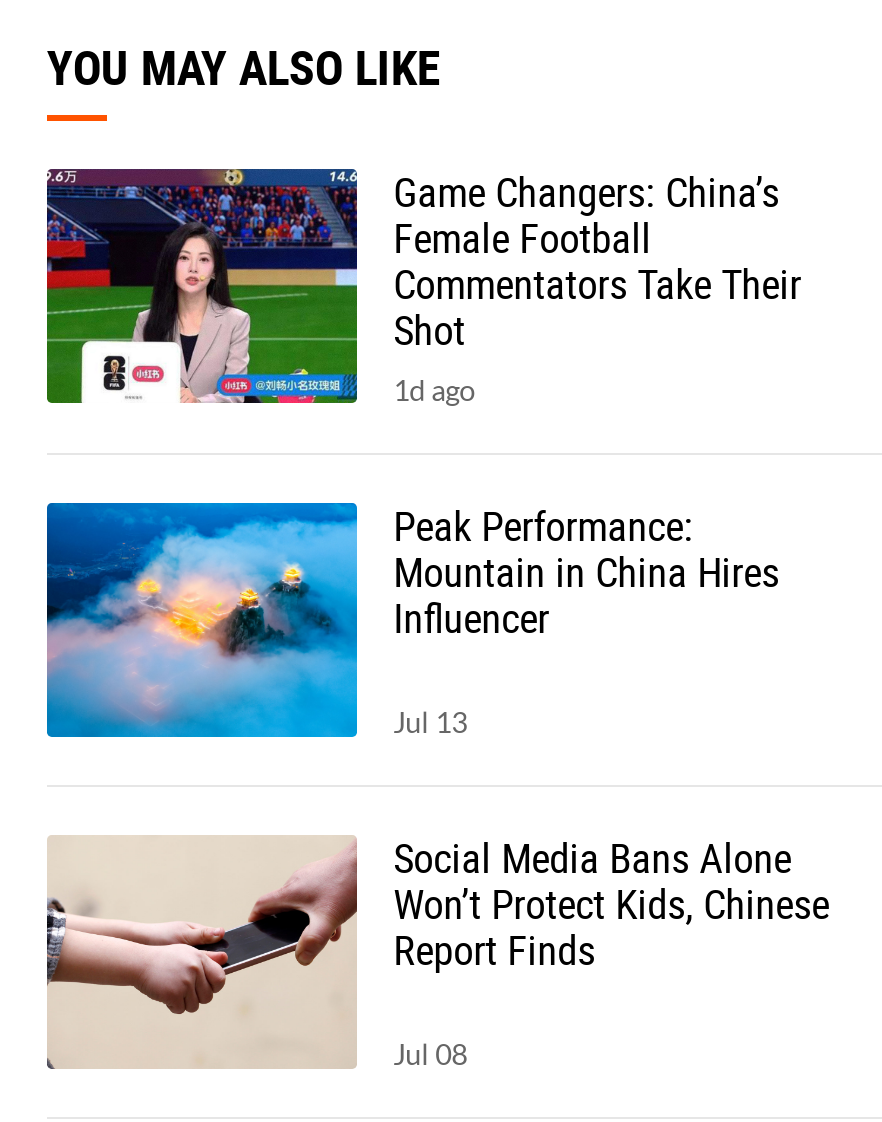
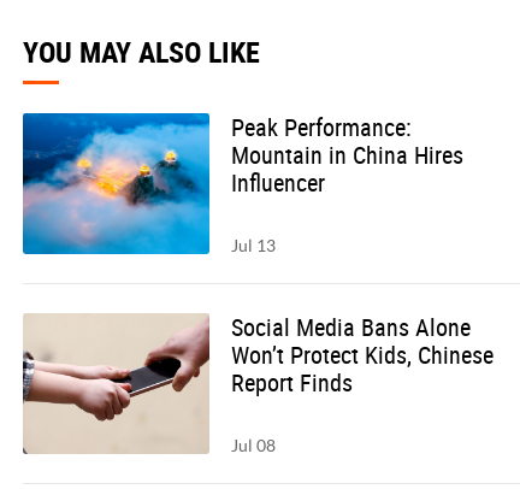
- [image]
- Game Changers: China’s
- Female Football
- Commentators Take Their
- Shot
- 1d ago
